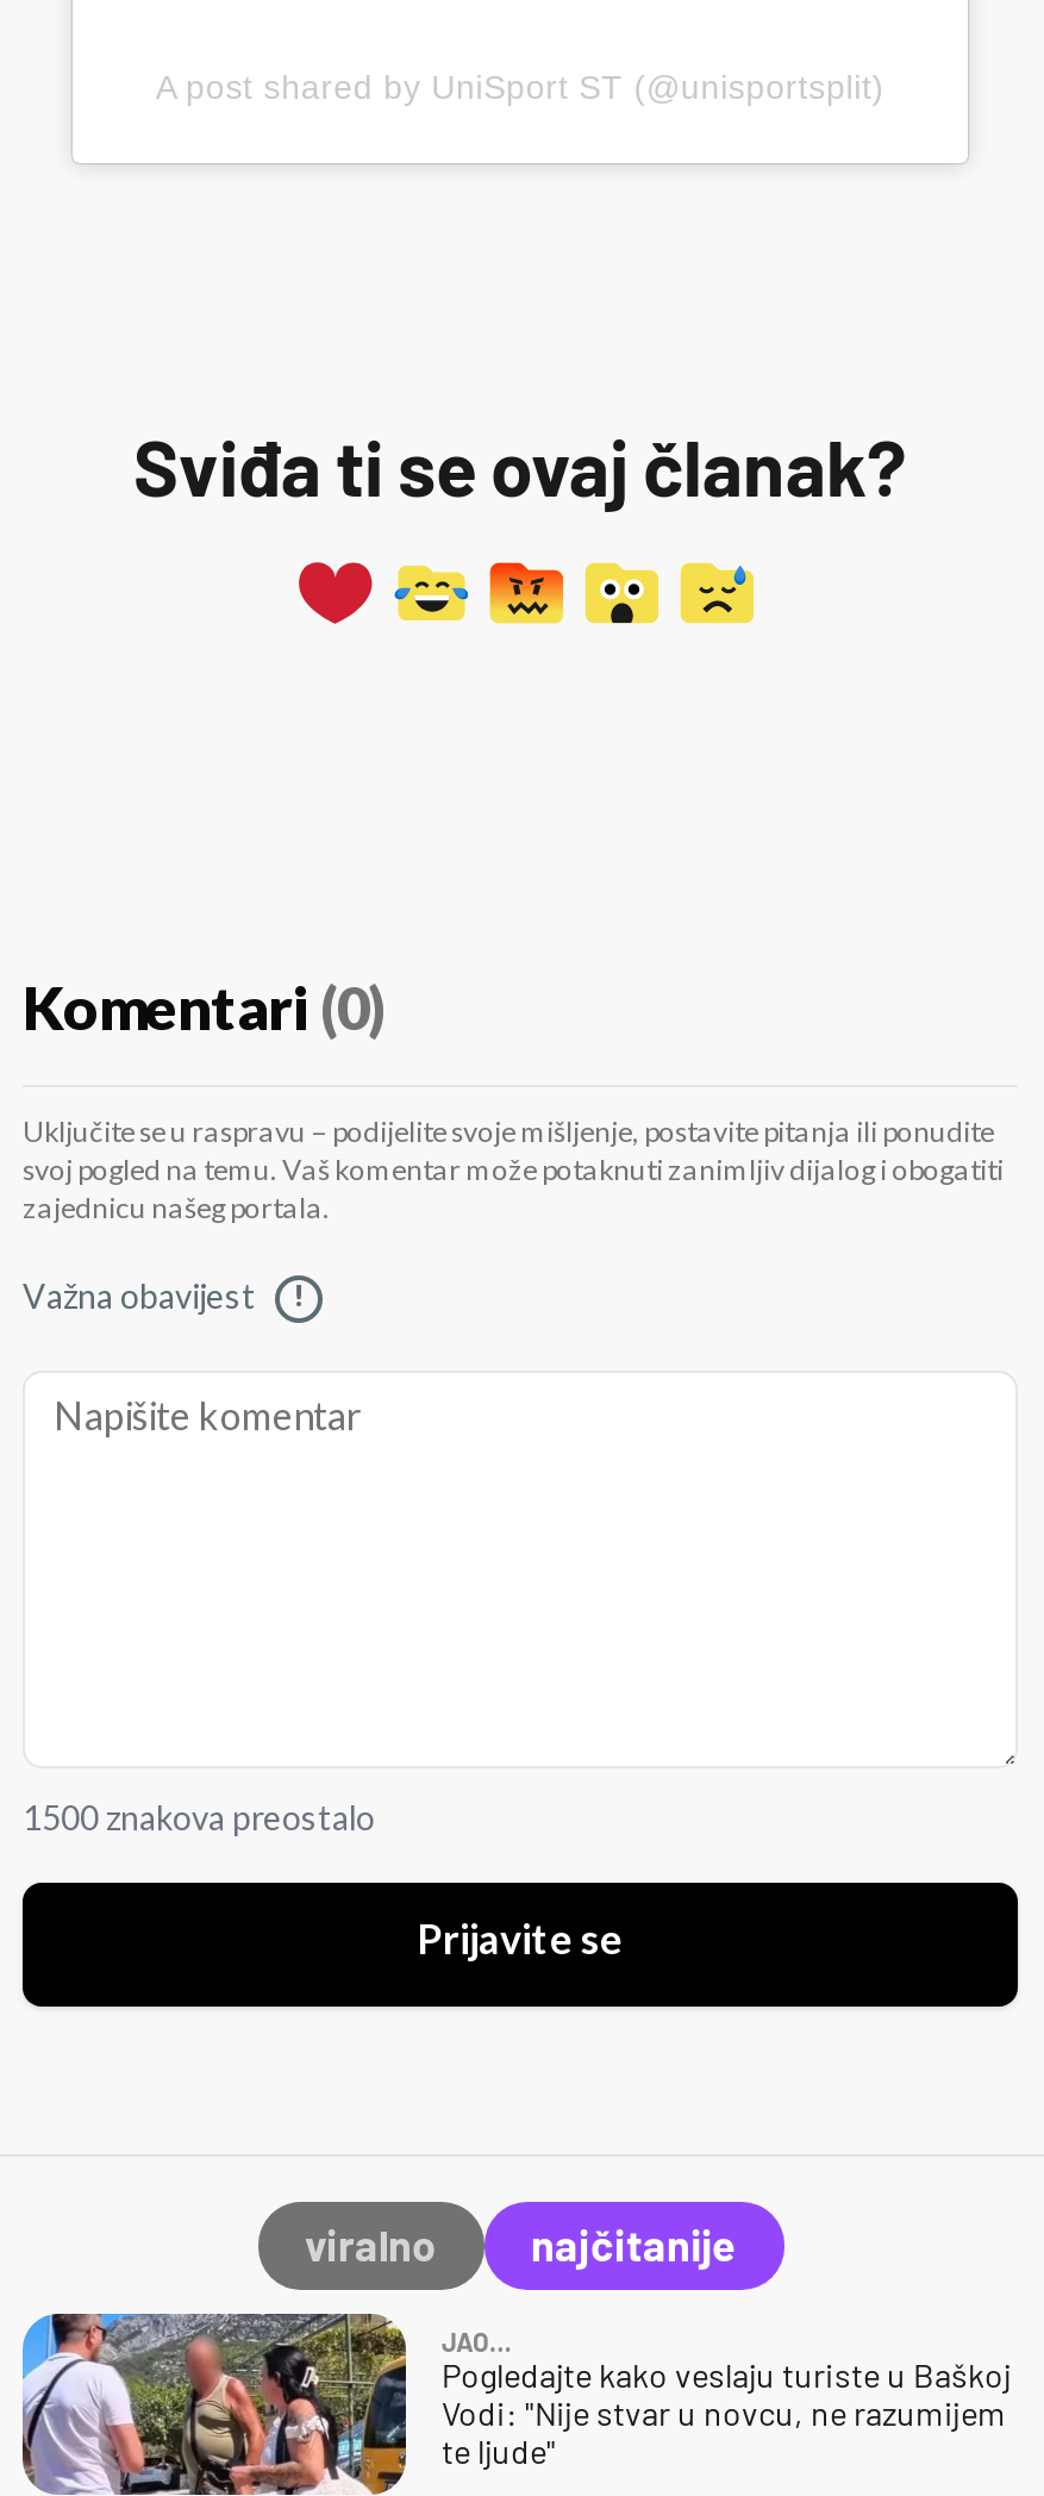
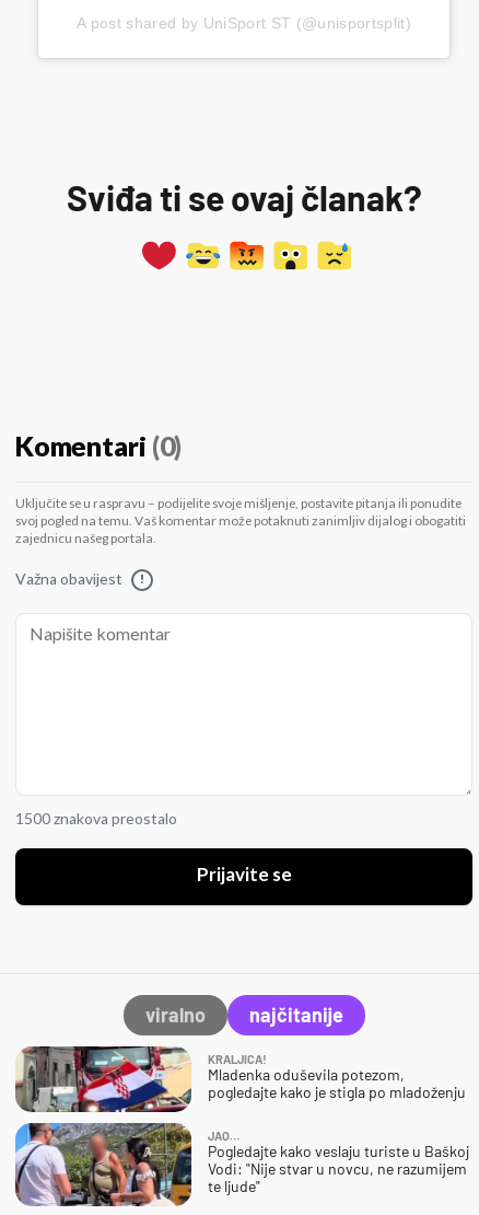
+ [image]
+ KRALJICA!
+ Mladenka oduševila potezom,
+ pogledajte kako je stigla po mladoženju
